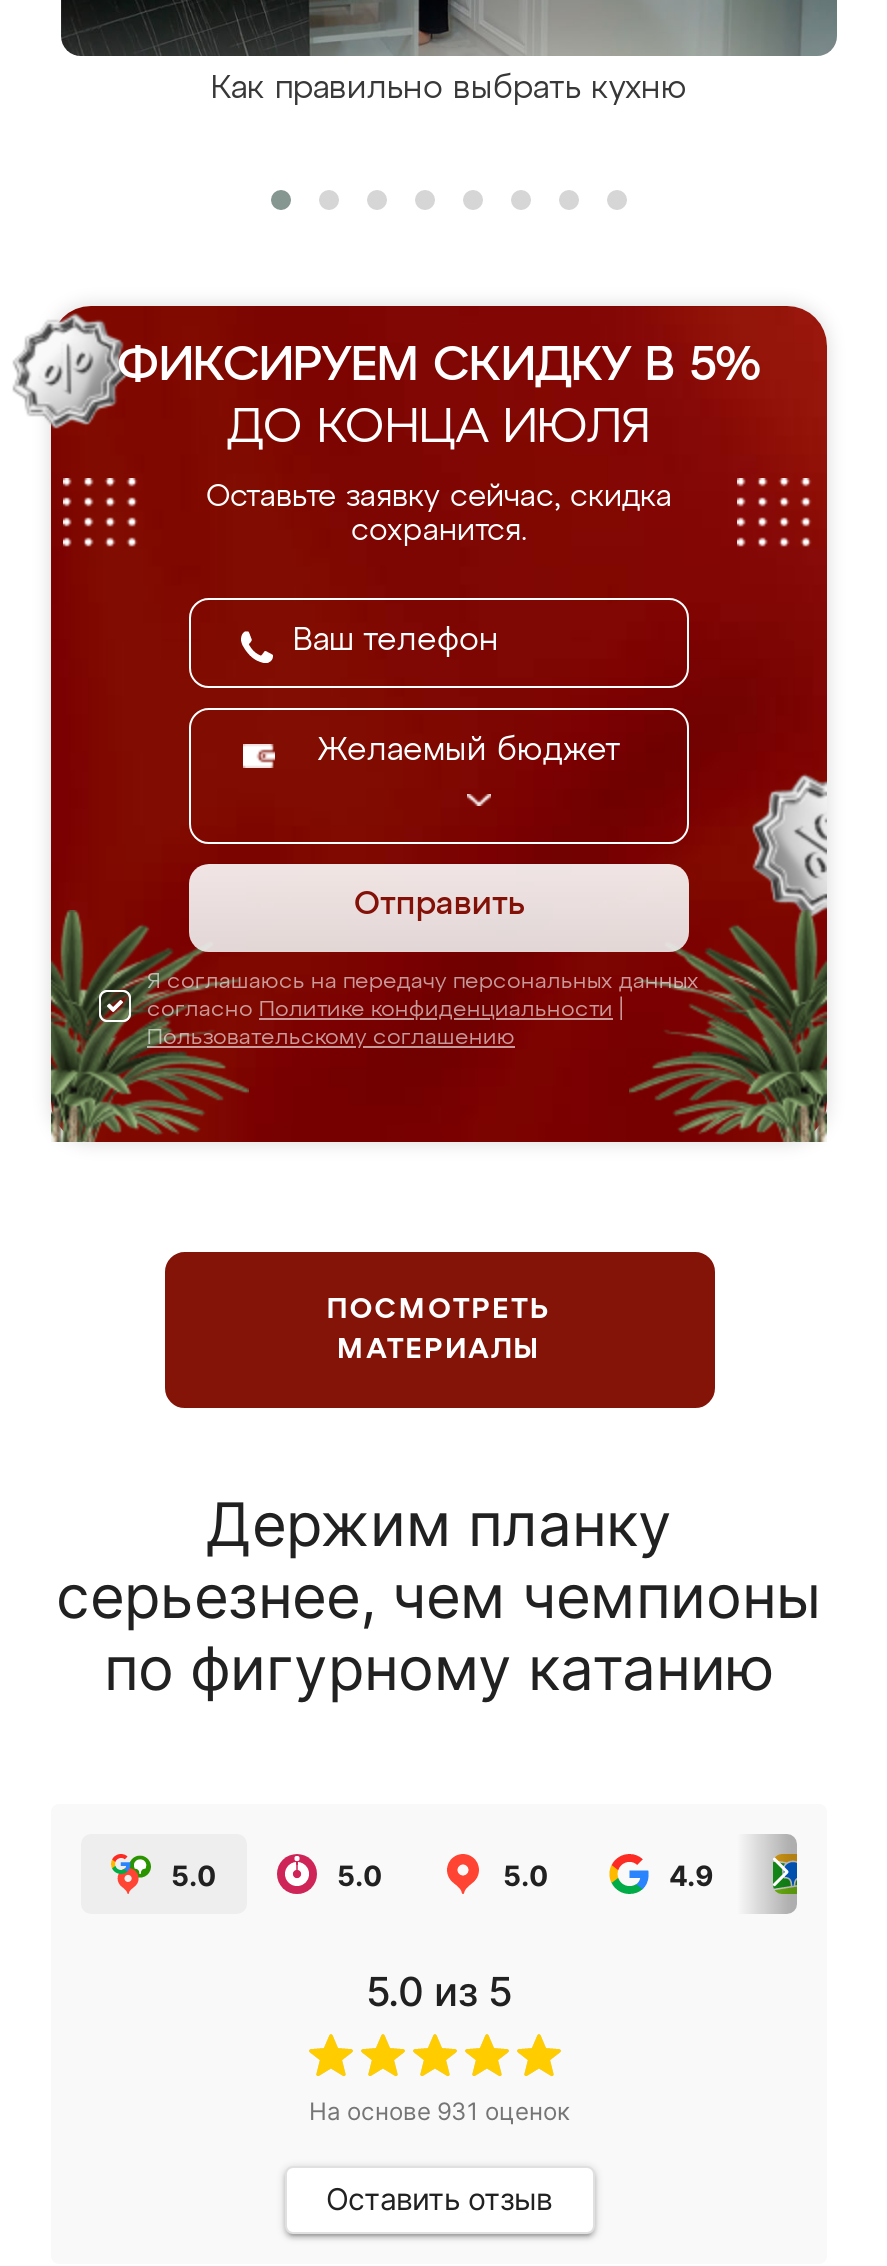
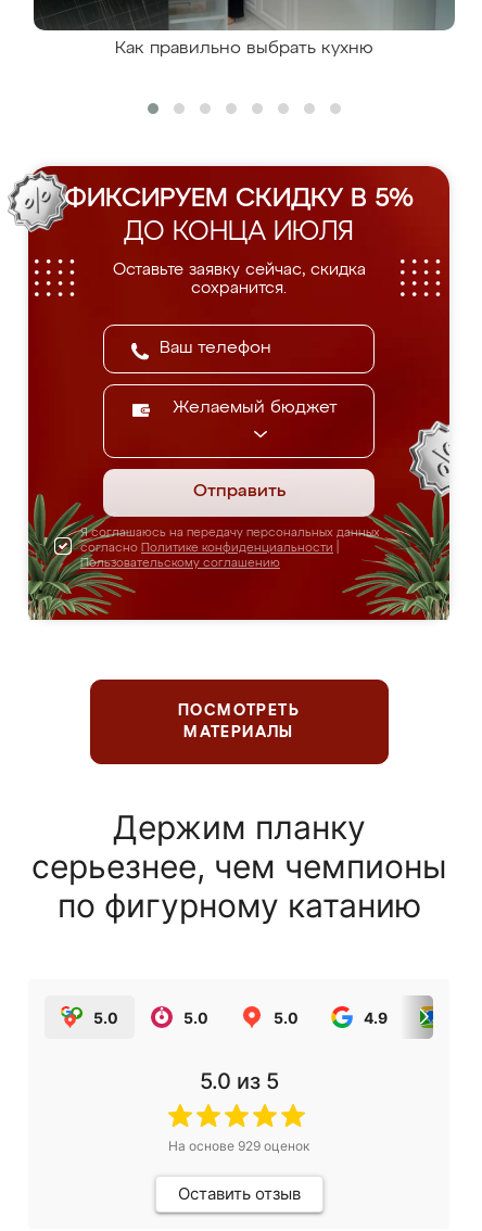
- На основе 931 оценок
+ На основе 929 оценок
